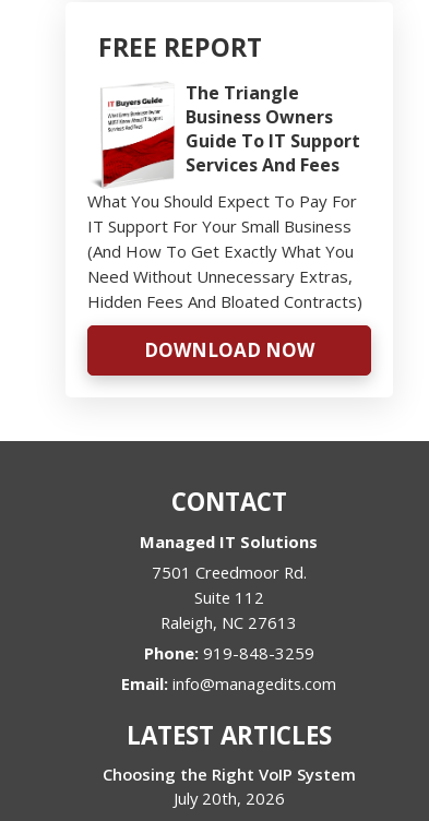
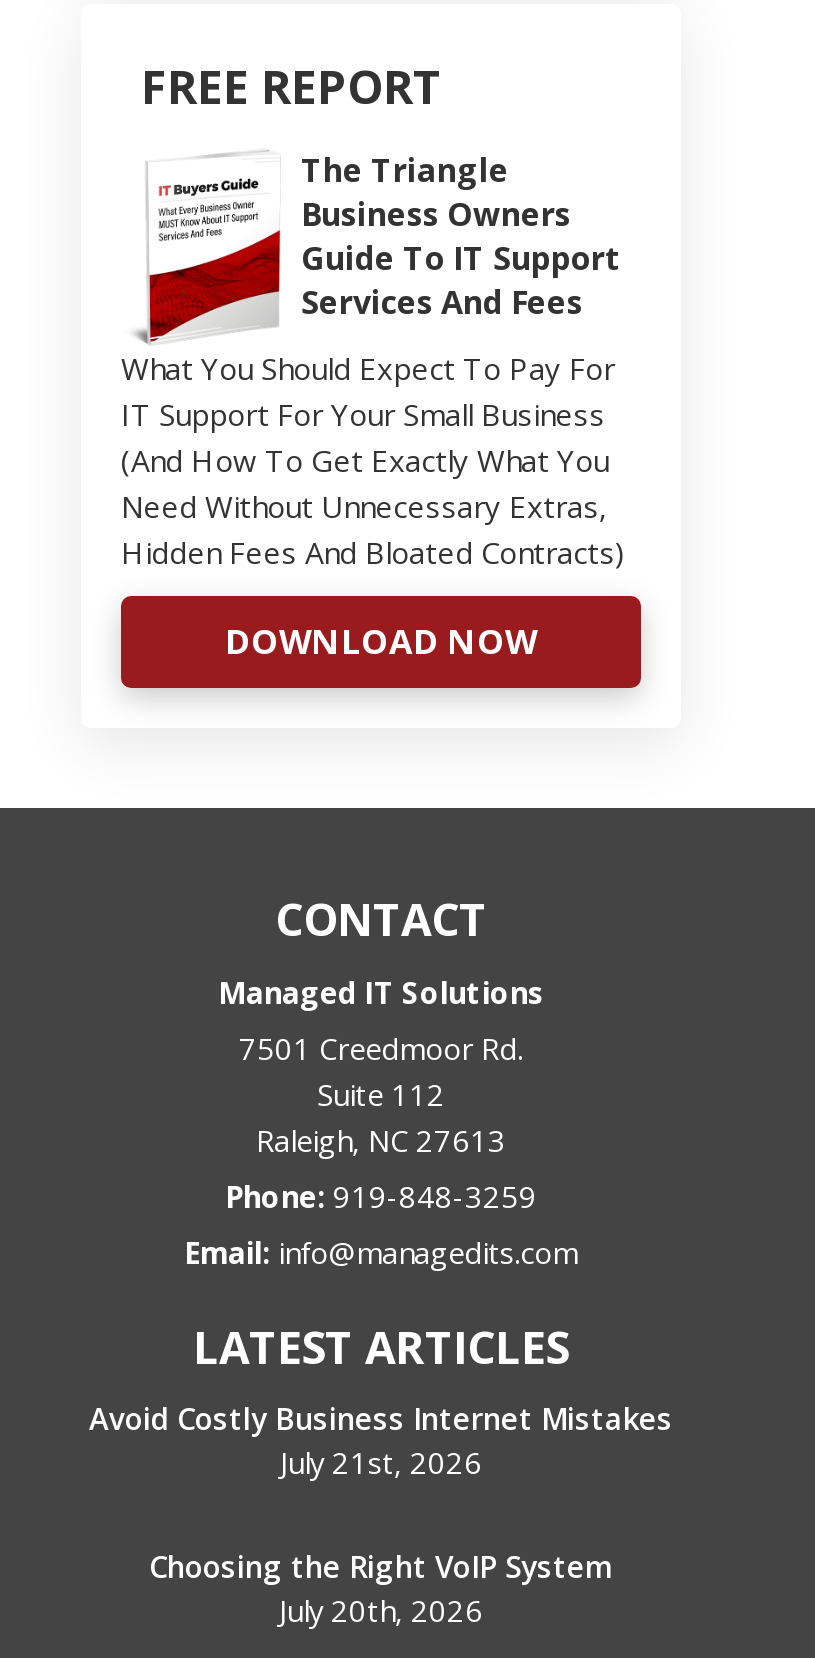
+ Avoid Costly Business Internet Mistakes
+ July 21st, 2026
